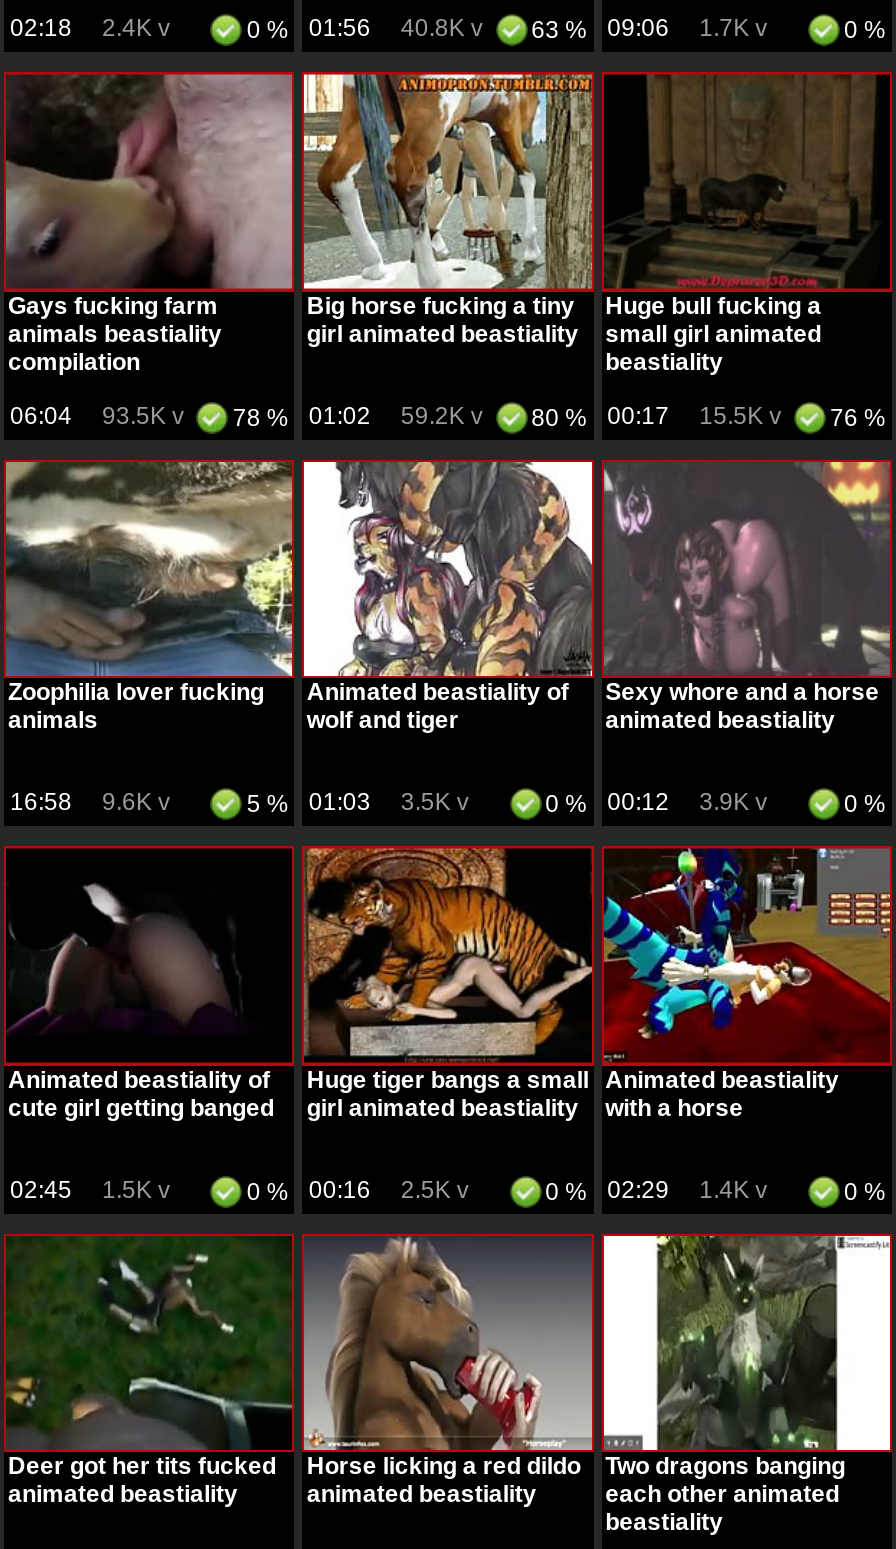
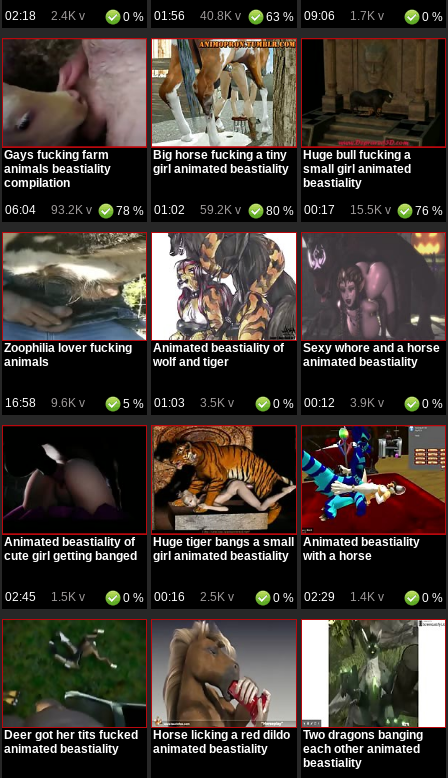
- 06:04 93.5K v 78 % 01:02 59.2K v 80 % 00:17 15.5K v 76 %
+ 06:04 93.2K v 78 % 01:02 59.2K v 80 % 00:17 15.5K v 76 %
